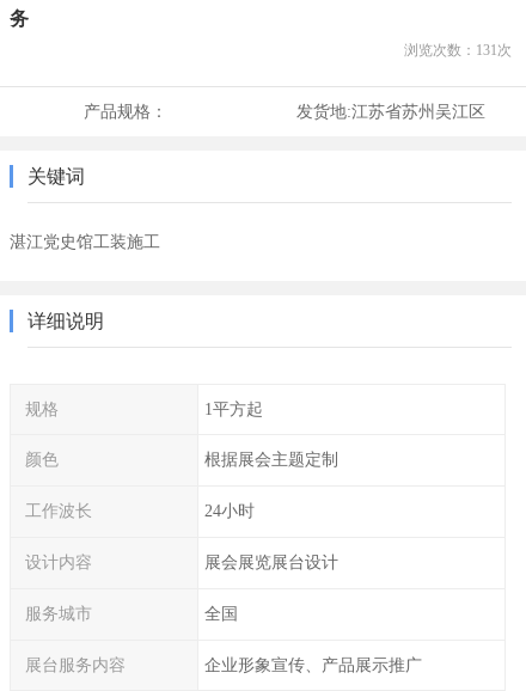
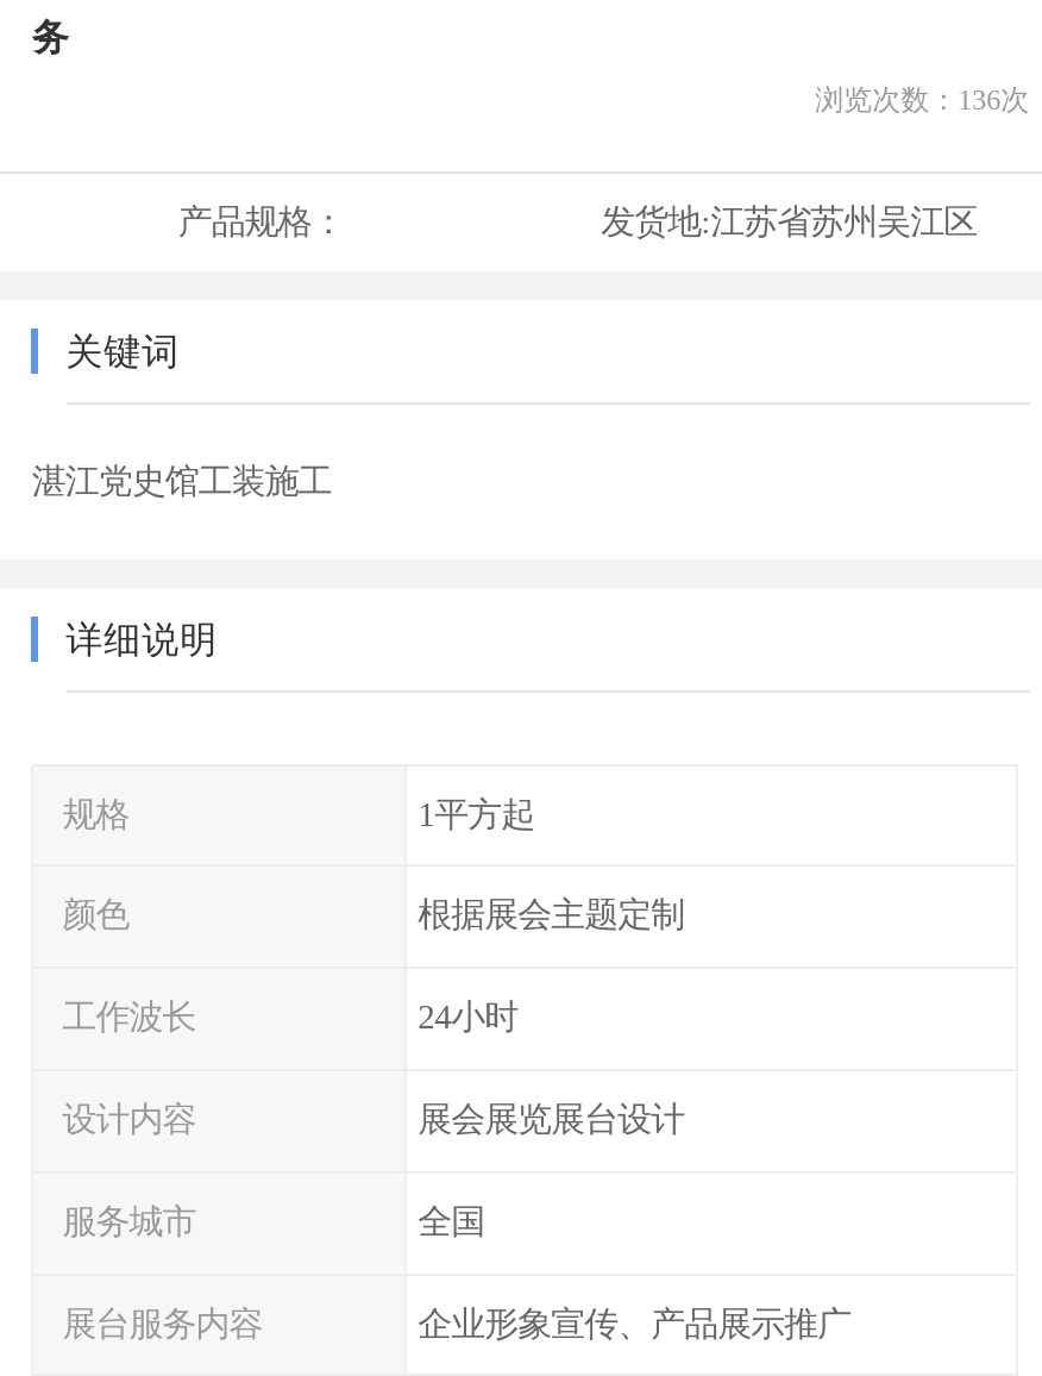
- 浏览次数：131次
+ 浏览次数：136次
